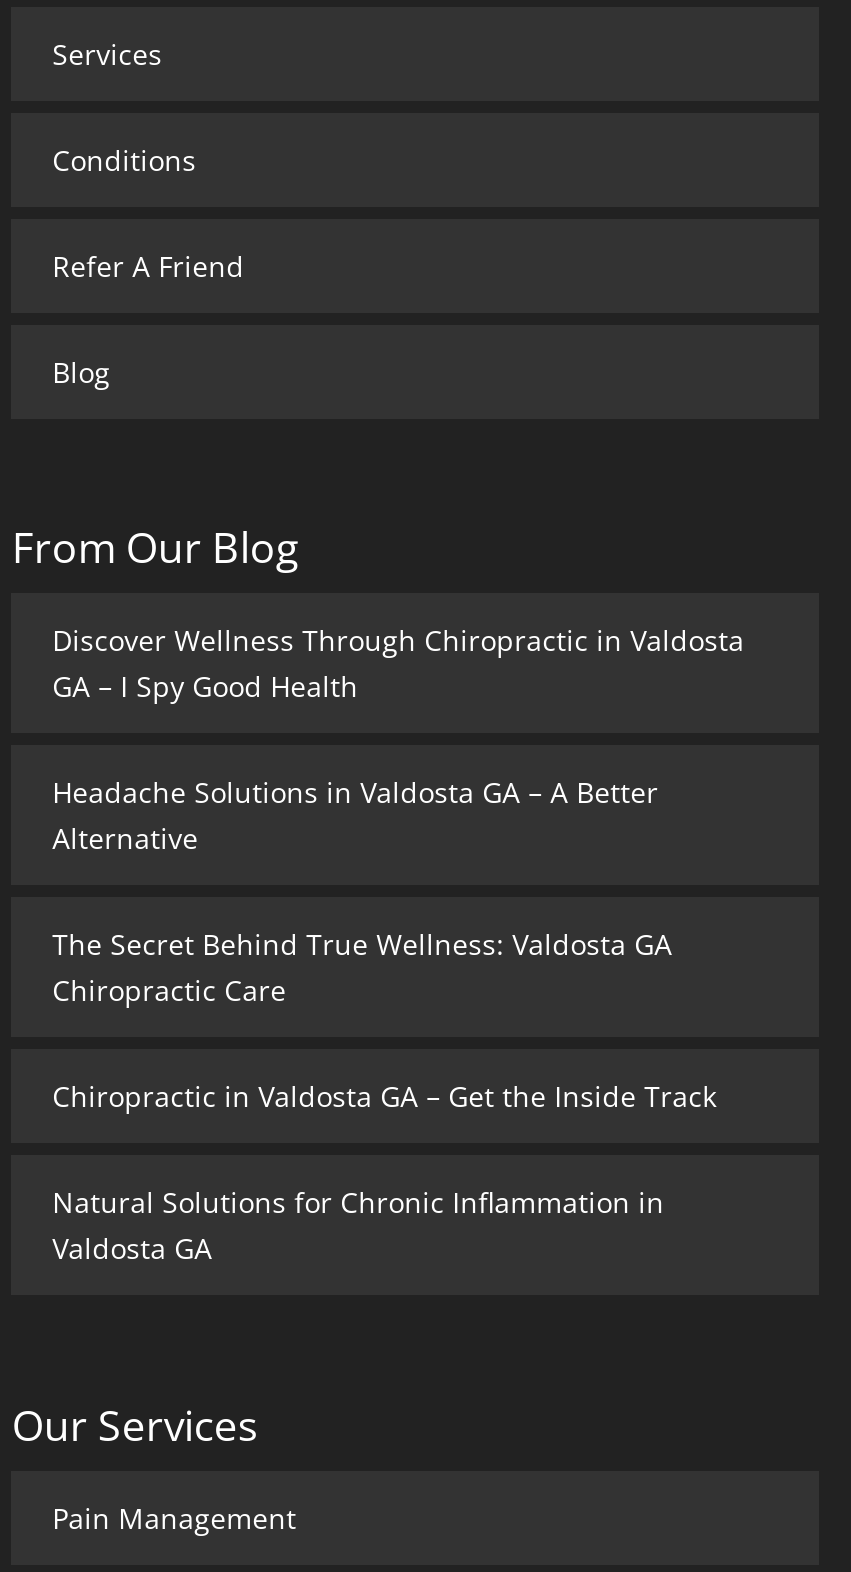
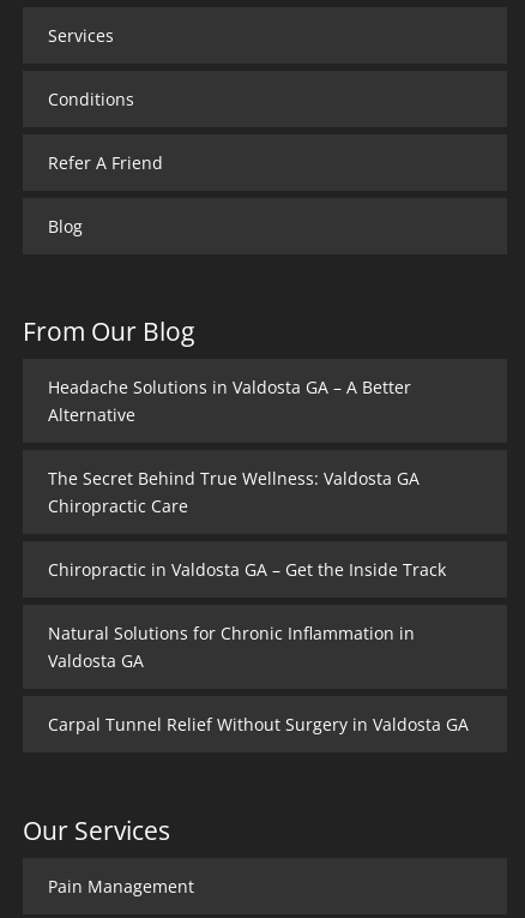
- Discover Wellness Through Chiropractic in Valdosta
- GA – I Spy Good Health

moved up: Headache Solutions in Valdosta GA – A Better | Alternative | The Secret Behind True Wellness: Valdosta GA | Chiropractic Care | Chiropractic in Valdosta GA – Get the Inside Track | Natural Solutions for Chronic Inflammation in | Valdosta GA

+ Carpal Tunnel Relief Without Surgery in Valdosta GA
